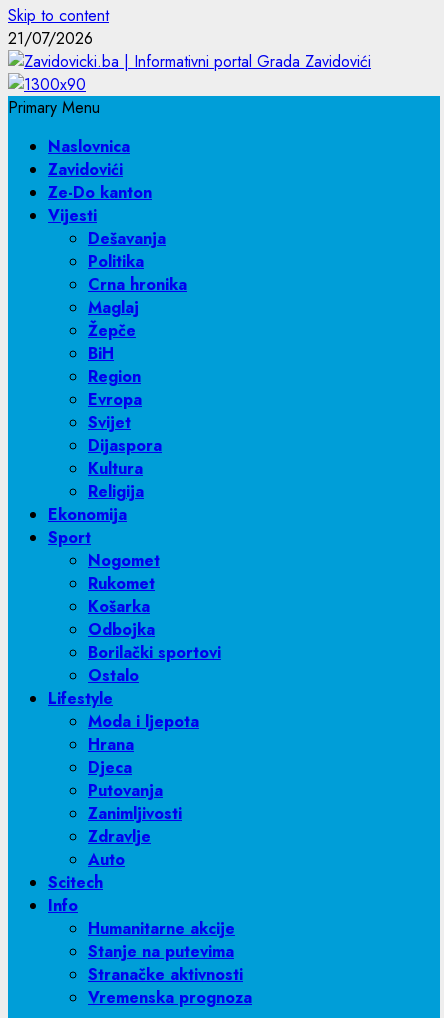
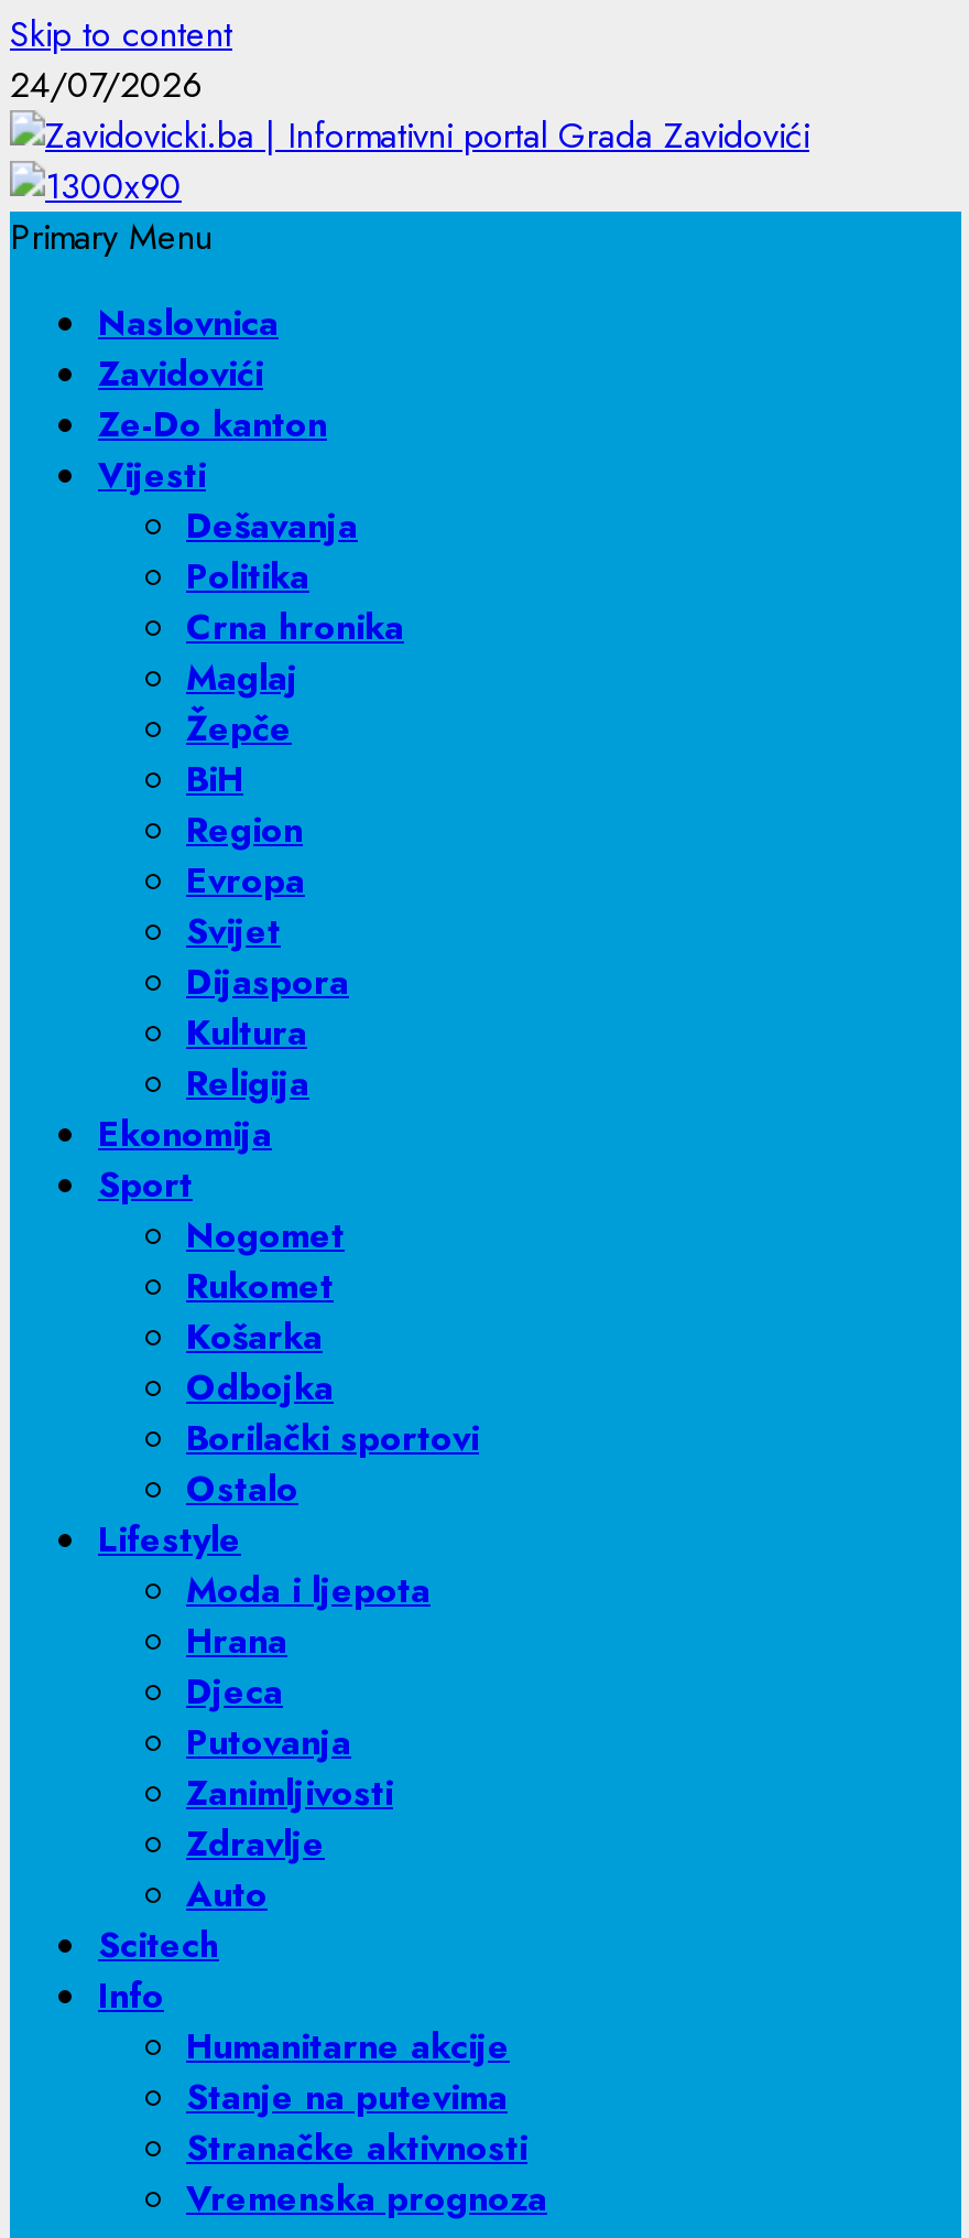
- 21/07/2026
+ 24/07/2026
